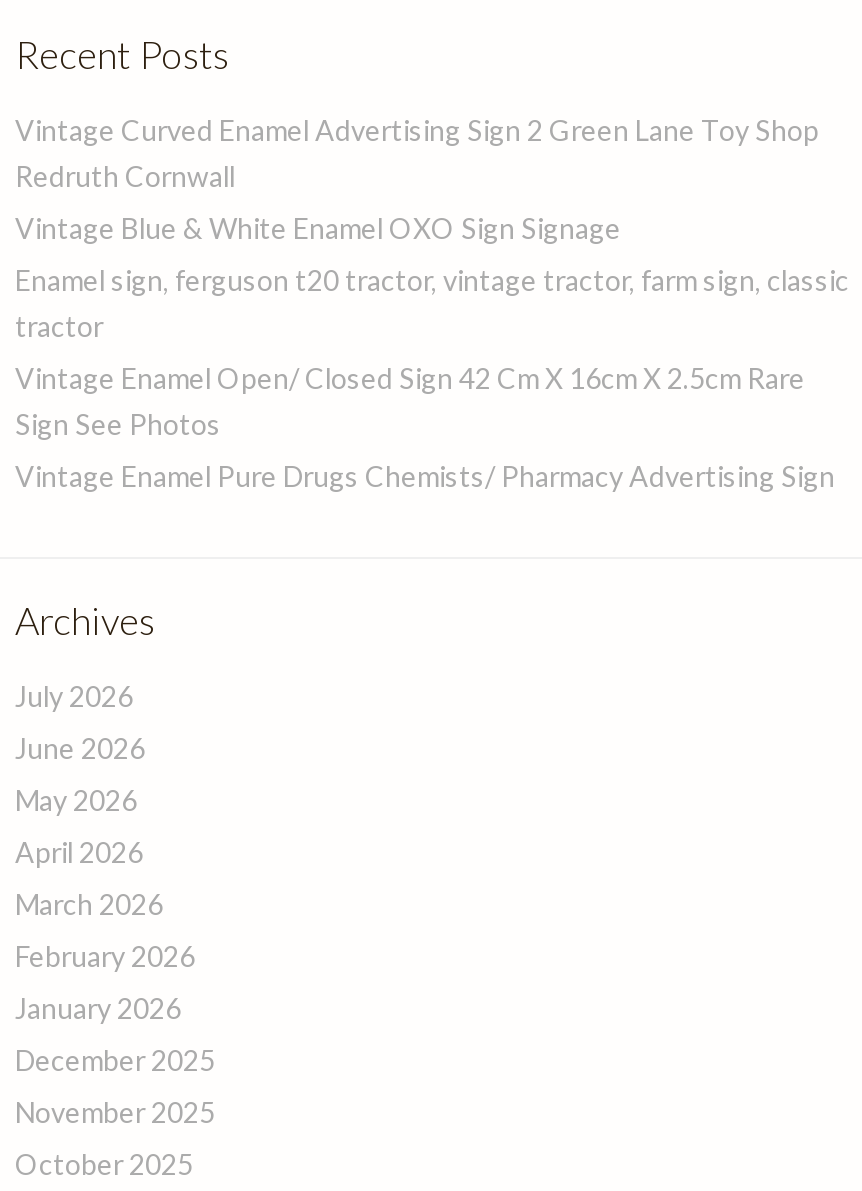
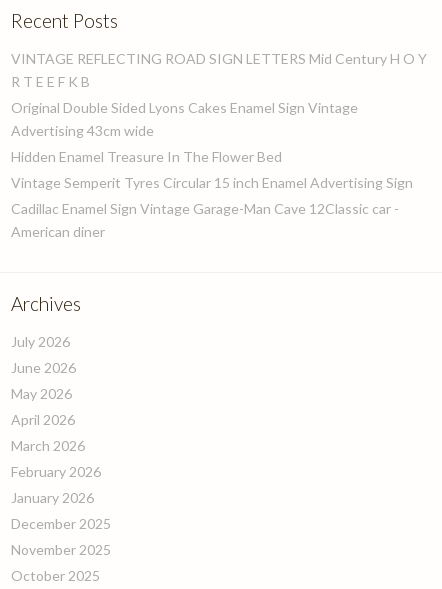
- Vintage Curved Enamel Advertising Sign 2 Green Lane Toy Shop
- Redruth Cornwall
+ VINTAGE REFLECTING ROAD SIGN LETTERS Mid Century H O Y
+ R T E E F K B

- Vintage Blue & White Enamel OXO Sign Signage
+ Original Double Sided Lyons Cakes Enamel Sign Vintage
+ Advertising 43cm wide

- Enamel sign, ferguson t20 tractor, vintage tractor, farm sign, classic
- tractor
+ Hidden Enamel Treasure In The Flower Bed

- Vintage Enamel Open/ Closed Sign 42 Cm X 16cm X 2.5cm Rare
- Sign See Photos
+ Vintage Semperit Tyres Circular 15 inch Enamel Advertising Sign

- Vintage Enamel Pure Drugs Chemists/ Pharmacy Advertising Sign
+ Cadillac Enamel Sign Vintage Garage-Man Cave 12Classic car -
+ American diner
